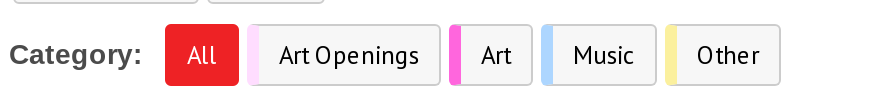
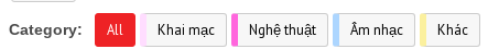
- Art Openings
- Art
- Music
- Other
+ Khai mạc
+ Nghệ thuật
+ Âm nhạc
+ Khác
